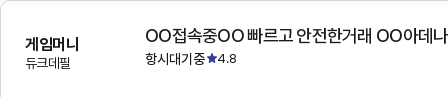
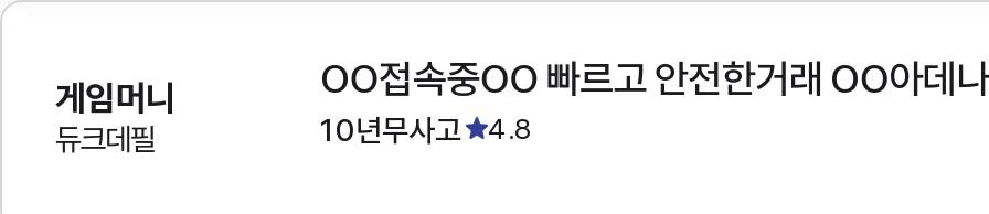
- 항시대기중
+ 10년무사고
